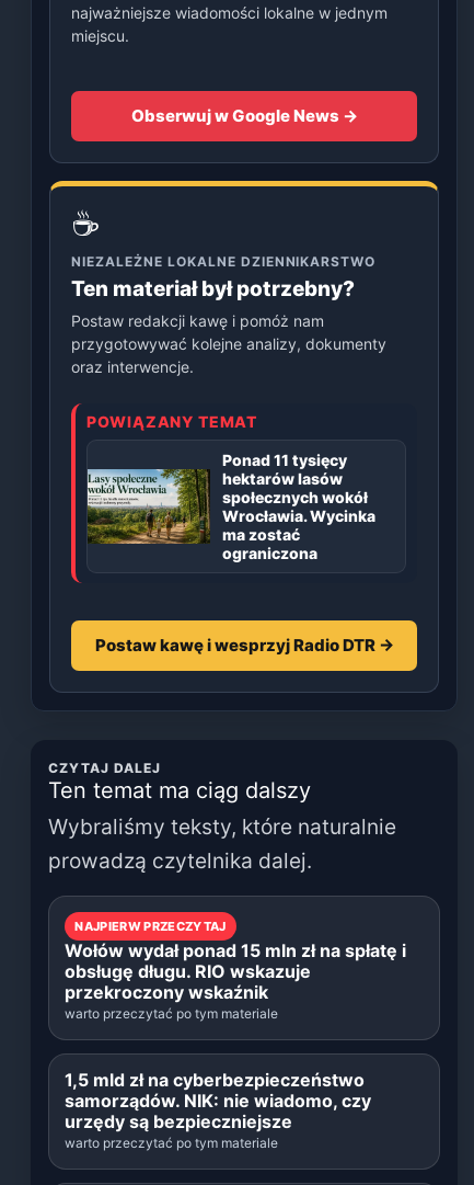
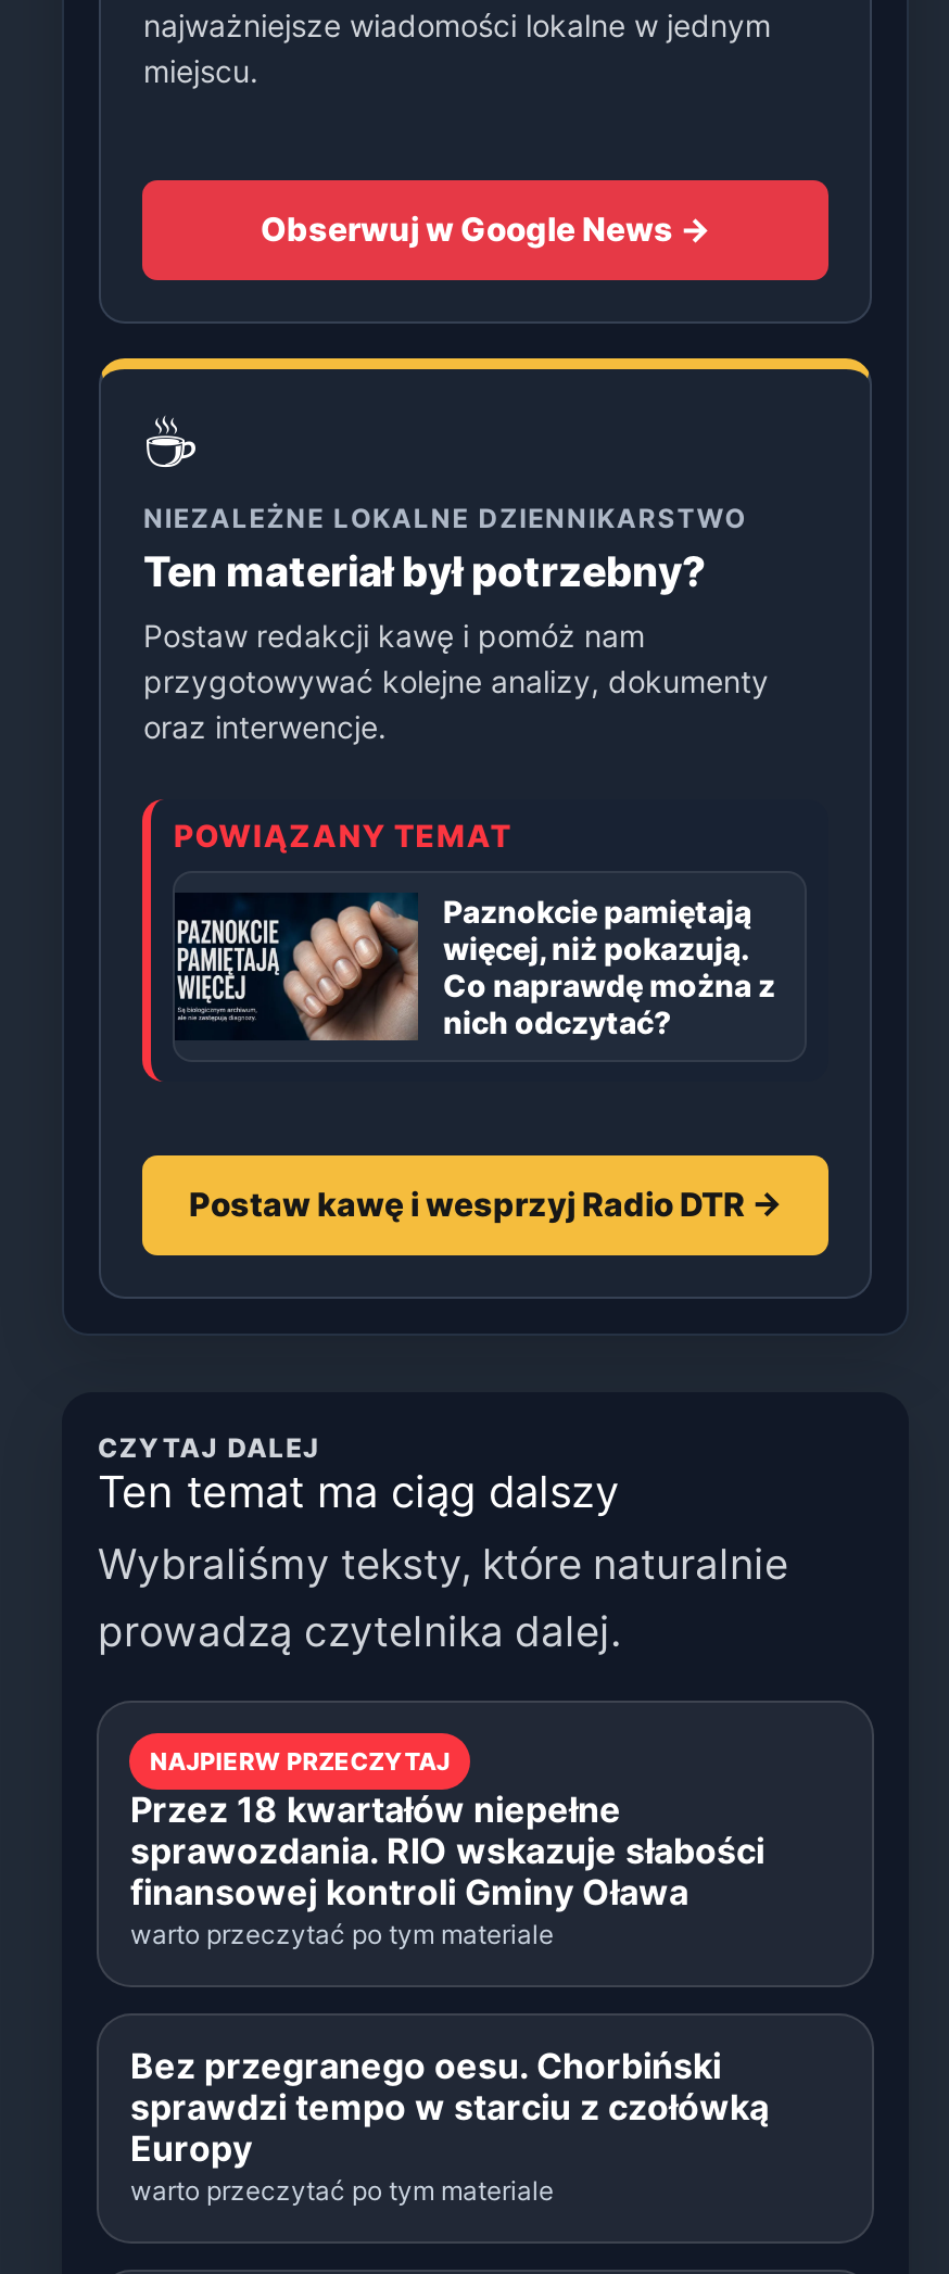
- [image]
- Ponad 11 tysięcy
- hektarów lasów
- społecznych wokół
- Wrocławia. Wycinka
- ma zostać
- ograniczona
+ [image]
+ Paznokcie pamiętają
+ więcej, niż pokazują.
+ Co naprawdę można z
+ nich odczytać?

- Wołów wydał ponad 15 mln zł na spłatę i
- obsługę długu. RIO wskazuje
- przekroczony wskaźnik
+ Przez 18 kwartałów niepełne
+ sprawozdania. RIO wskazuje słabości
+ finansowej kontroli Gminy Oława

- 1,5 mld zł na cyberbezpieczeństwo
- samorządów. NIK: nie wiadomo, czy
- urzędy są bezpieczniejsze
+ Bez przegranego oesu. Chorbiński
+ sprawdzi tempo w starciu z czołówką
+ Europy
